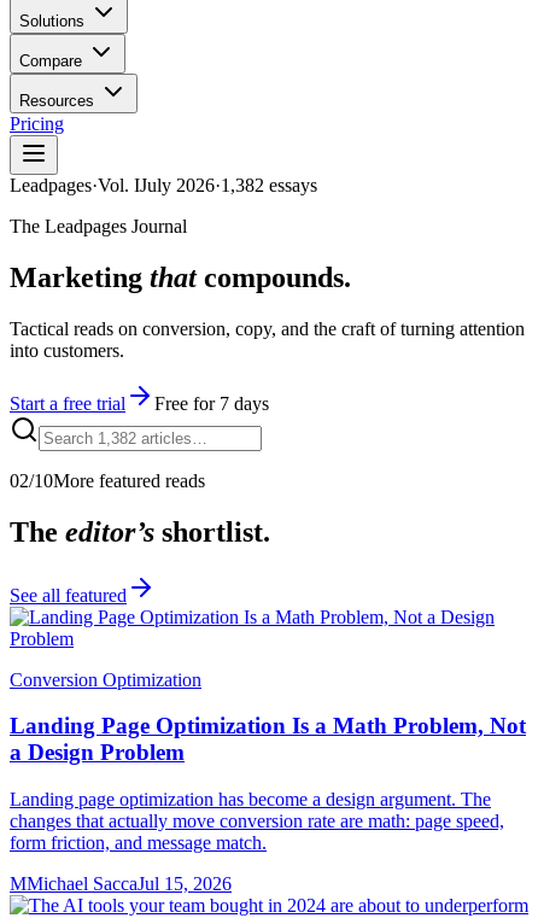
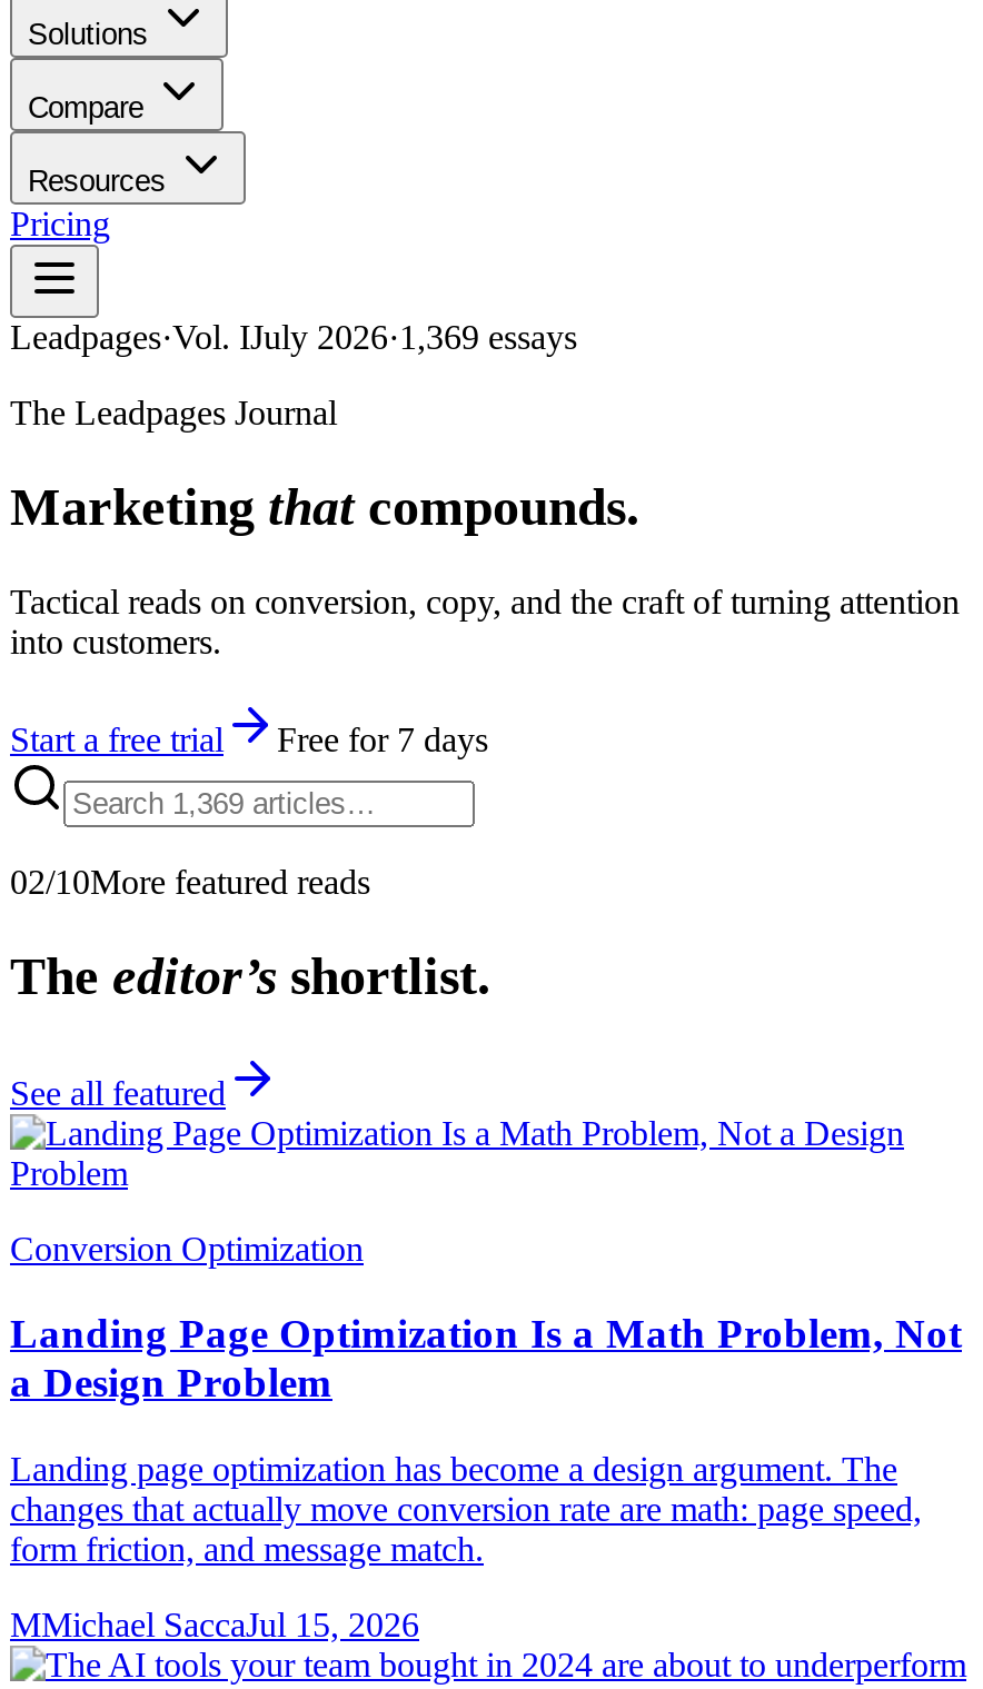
- Leadpages·Vol. IJuly 2026 · 1,382 essays
+ Leadpages·Vol. IJuly 2026 · 1,369 essays
